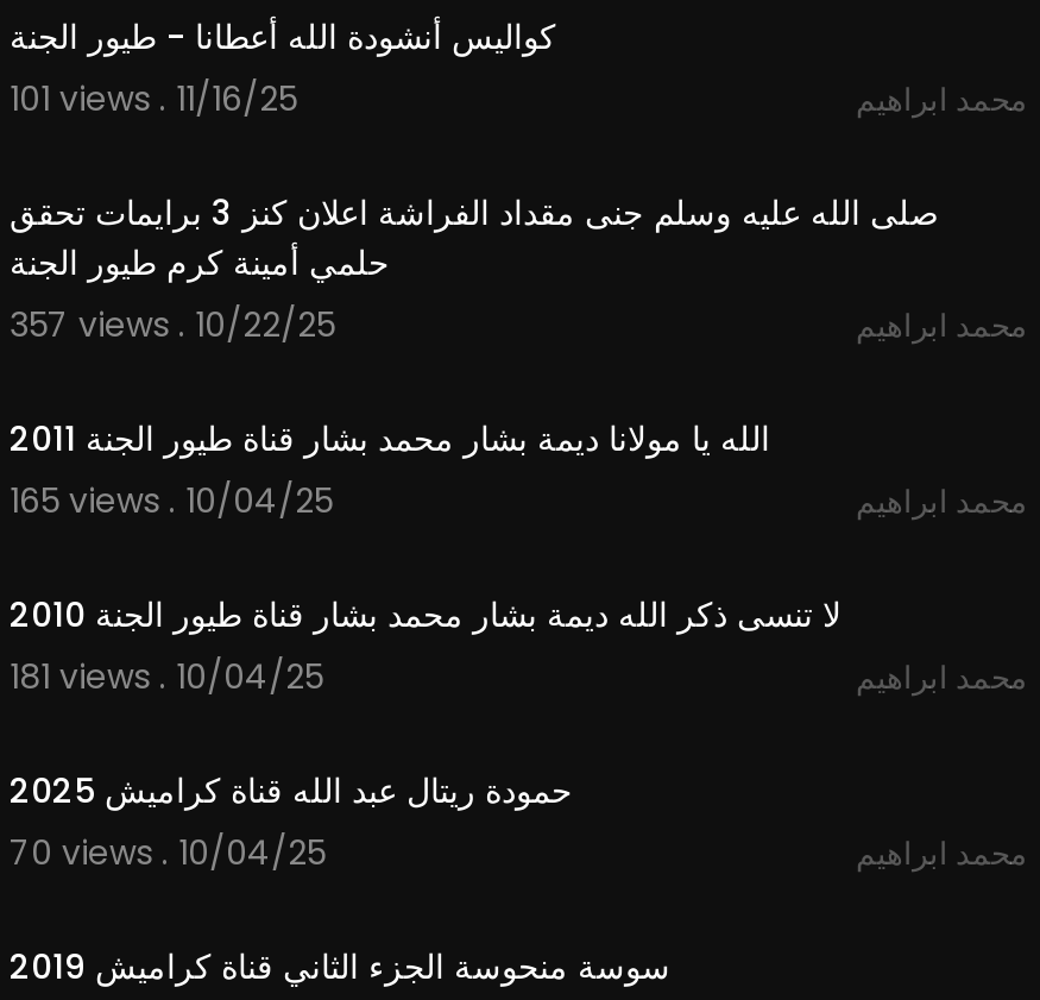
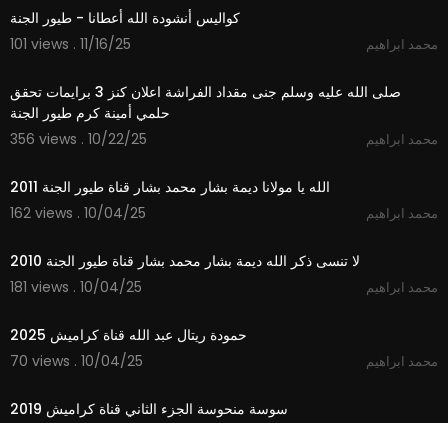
- 357 views . 10/22/25
+ 356 views . 10/22/25

- 165 views . 10/04/25
+ 162 views . 10/04/25
